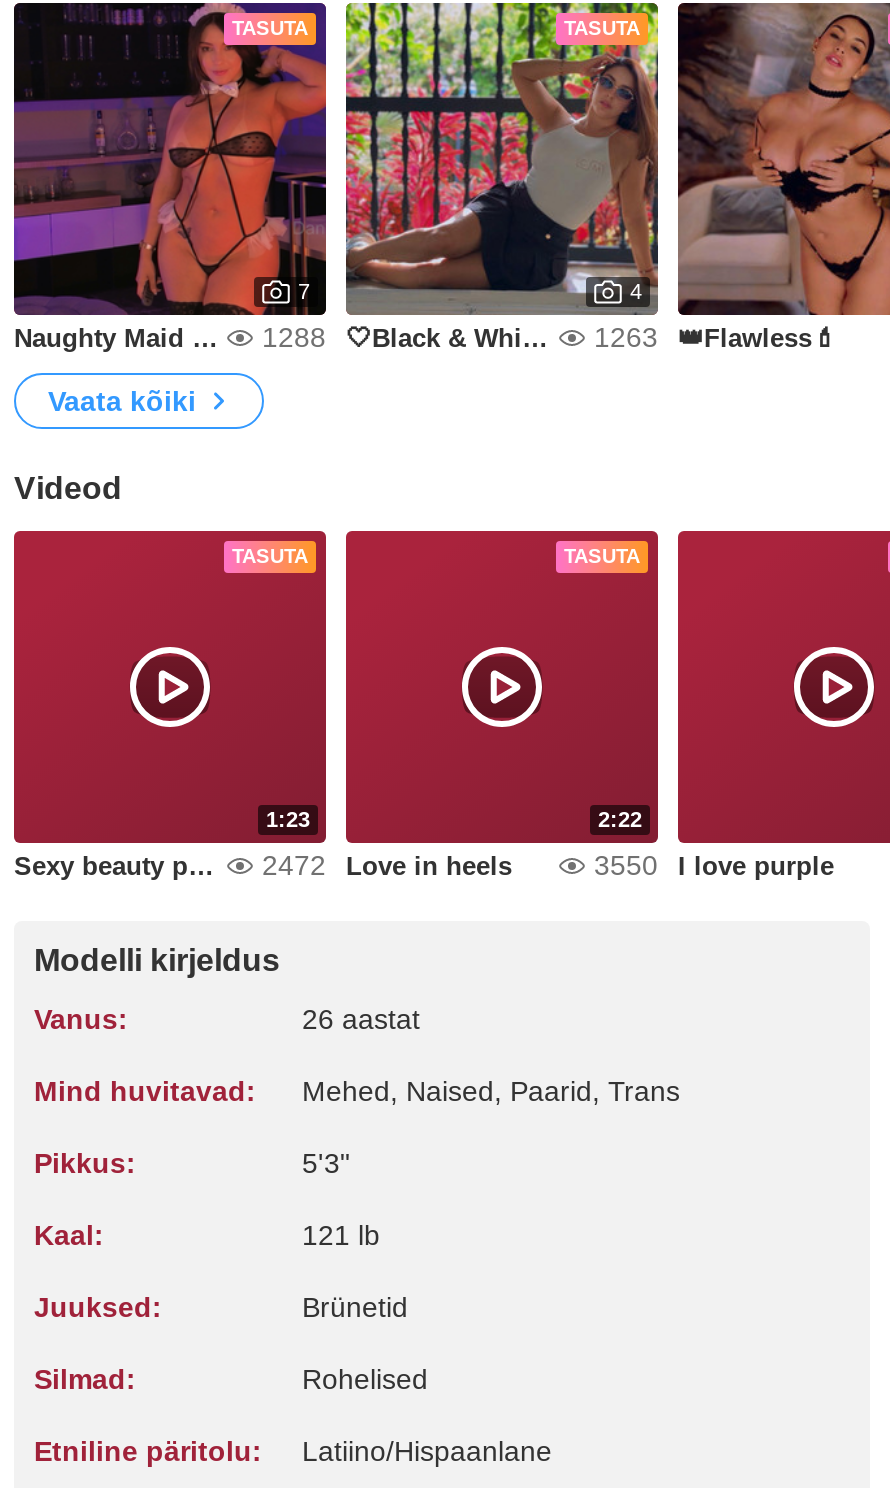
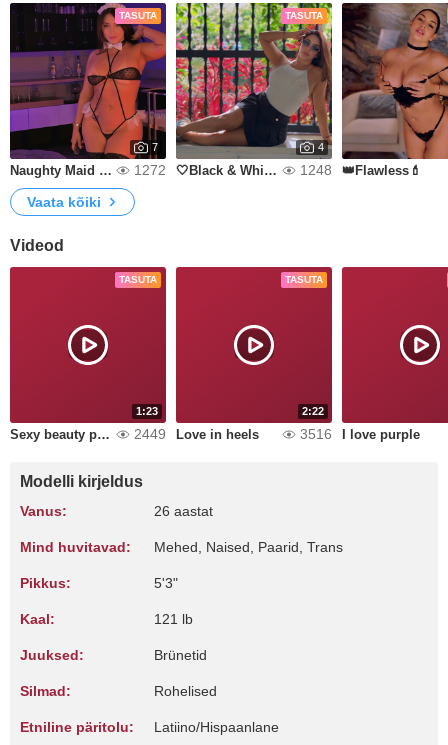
- 1288
+ 1272

- 1263
+ 1248

- 2472
+ 2449

- 3550 I love purple
+ 3516 I love purple
